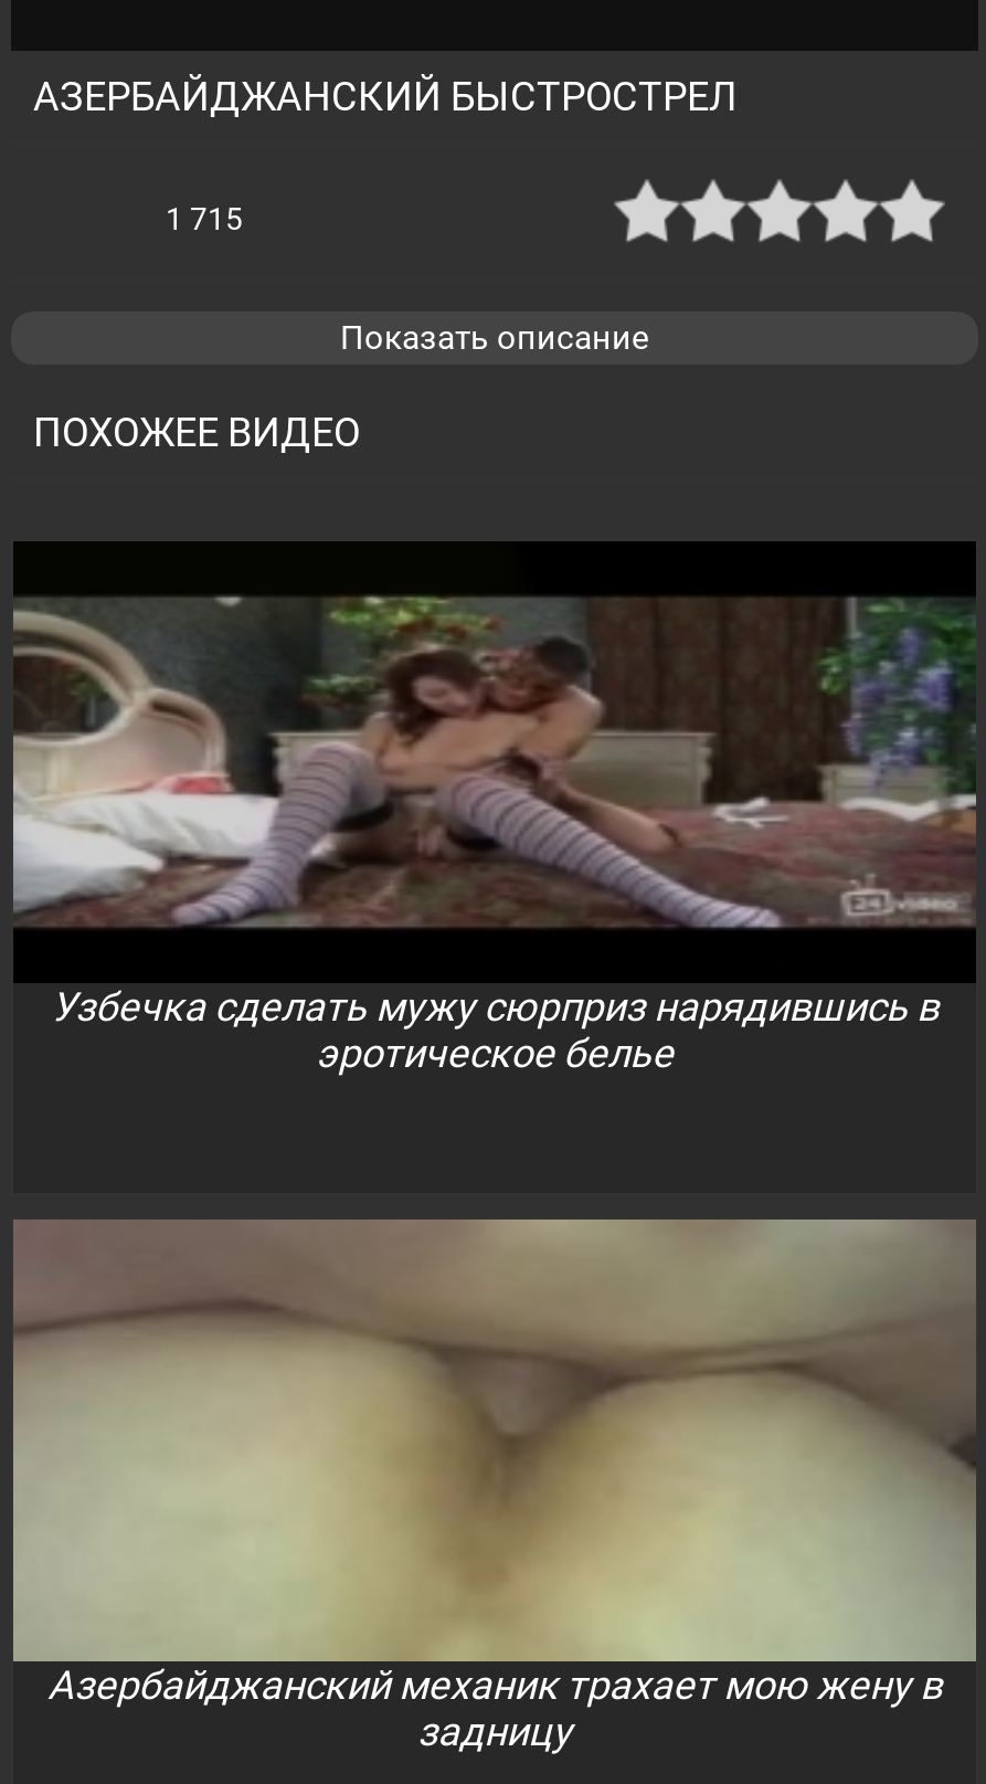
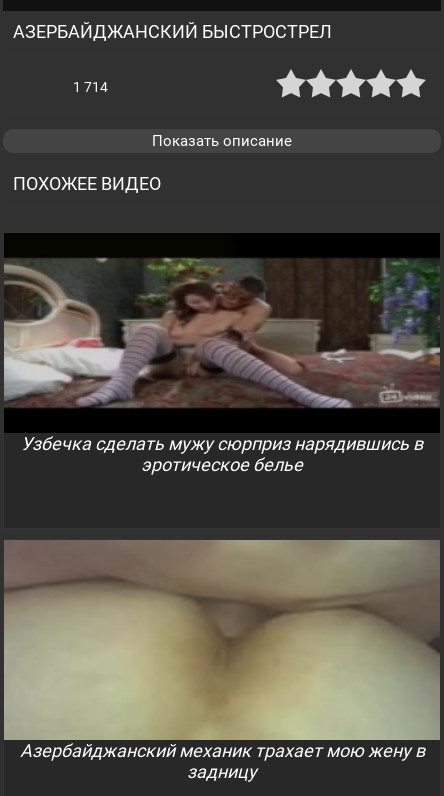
- 1 715
+ 1 714
